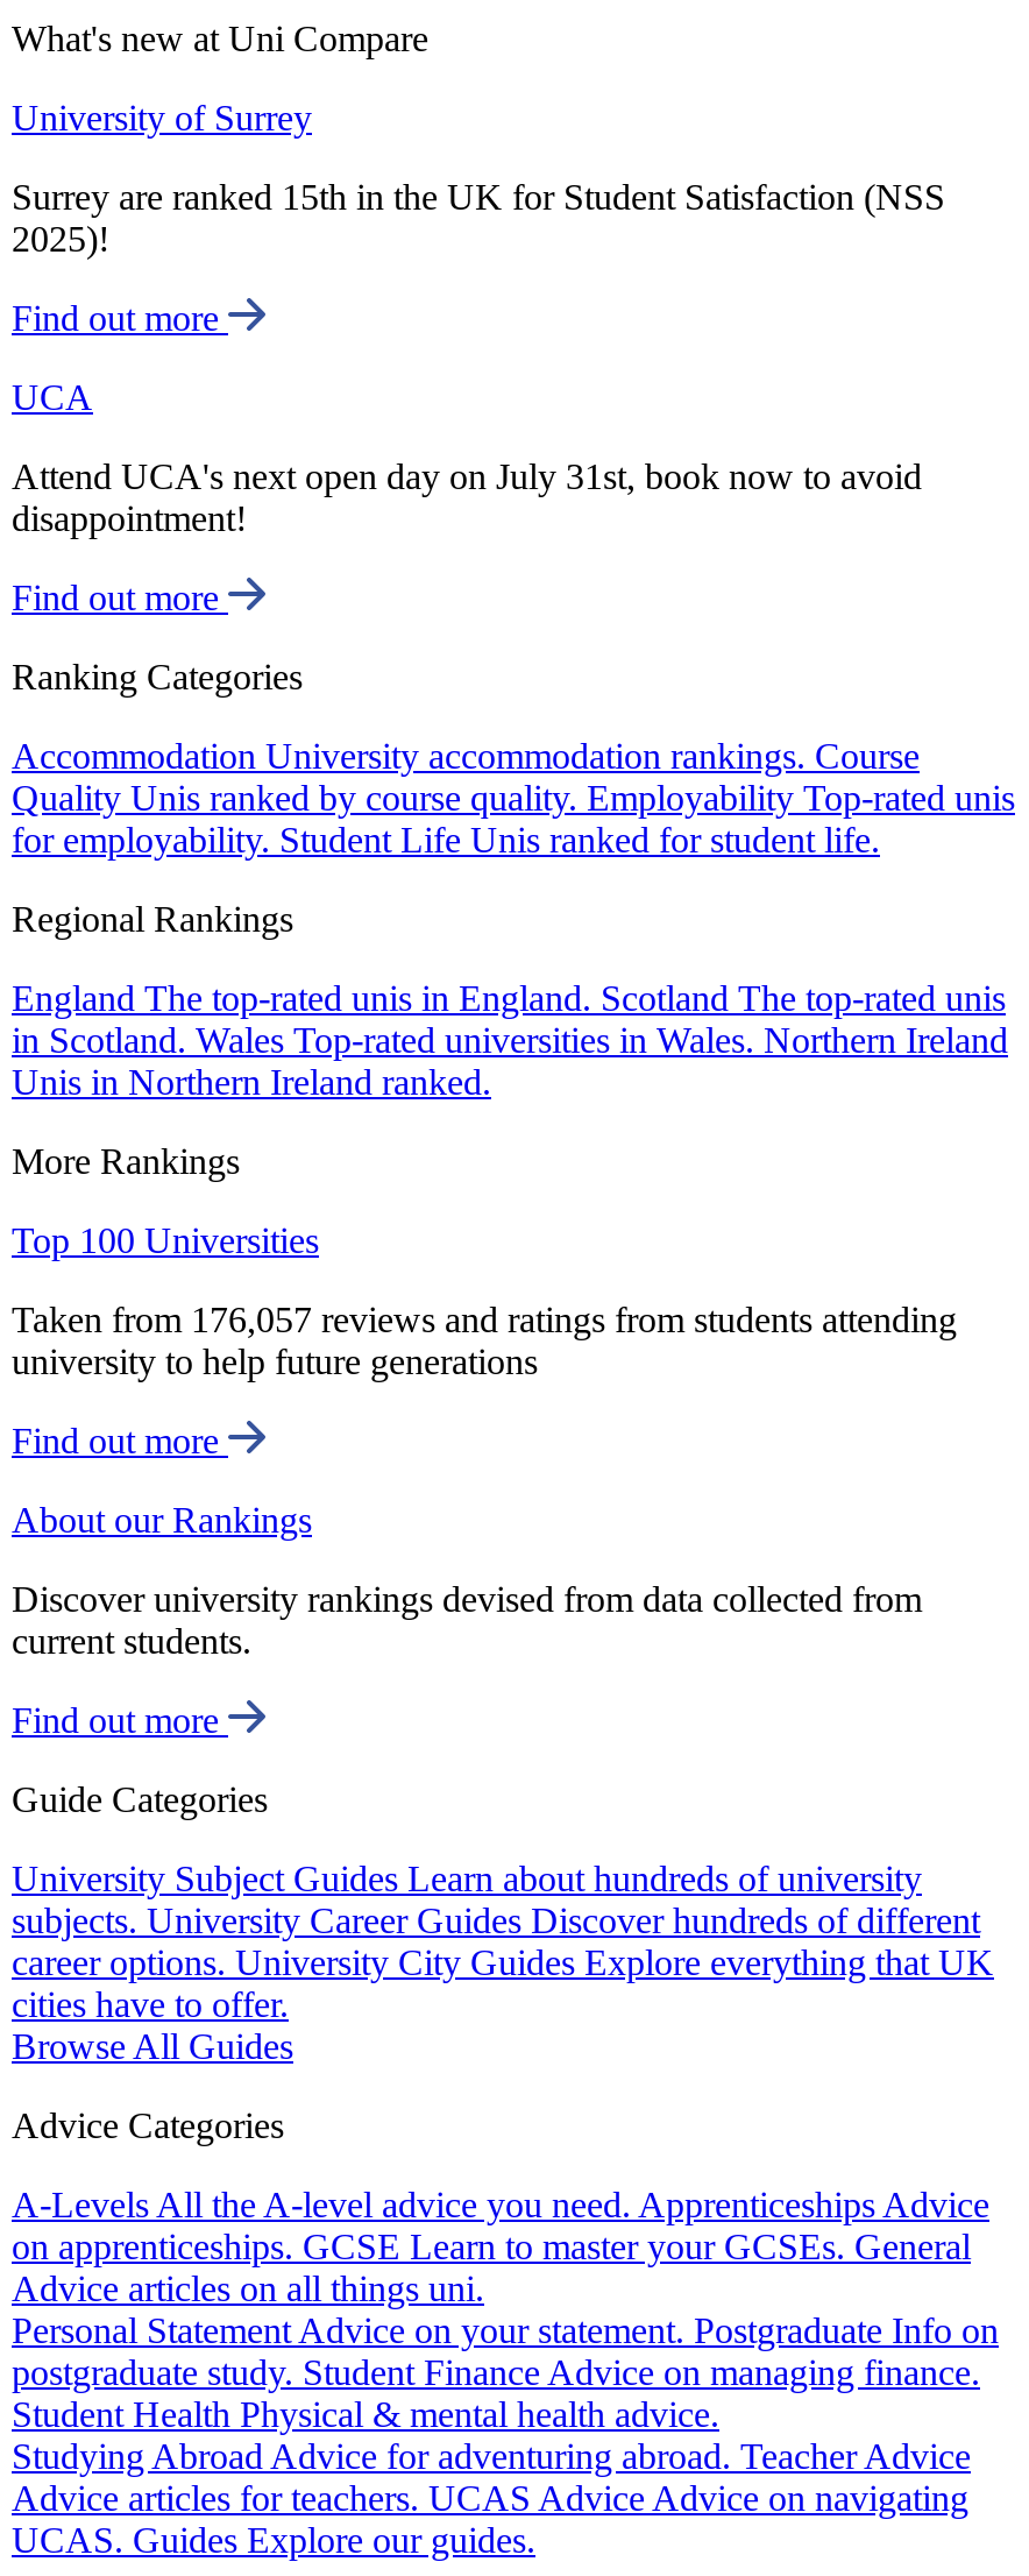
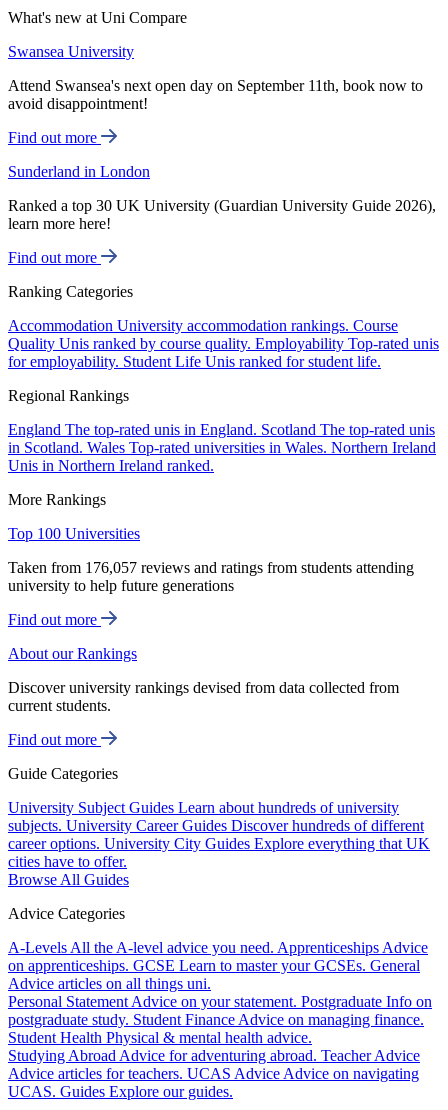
- University of Surrey
+ Swansea University

- Surrey are ranked 15th in the UK for Student Satisfaction (NSS
- 2025)!
+ Attend Swansea's next open day on September 11th, book now to
+ avoid disappointment!

- UCA
+ Sunderland in London

- Attend UCA's next open day on July 31st, book now to avoid
- disappointment!
+ Ranked a top 30 UK University (Guardian University Guide 2026),
+ learn more here!
